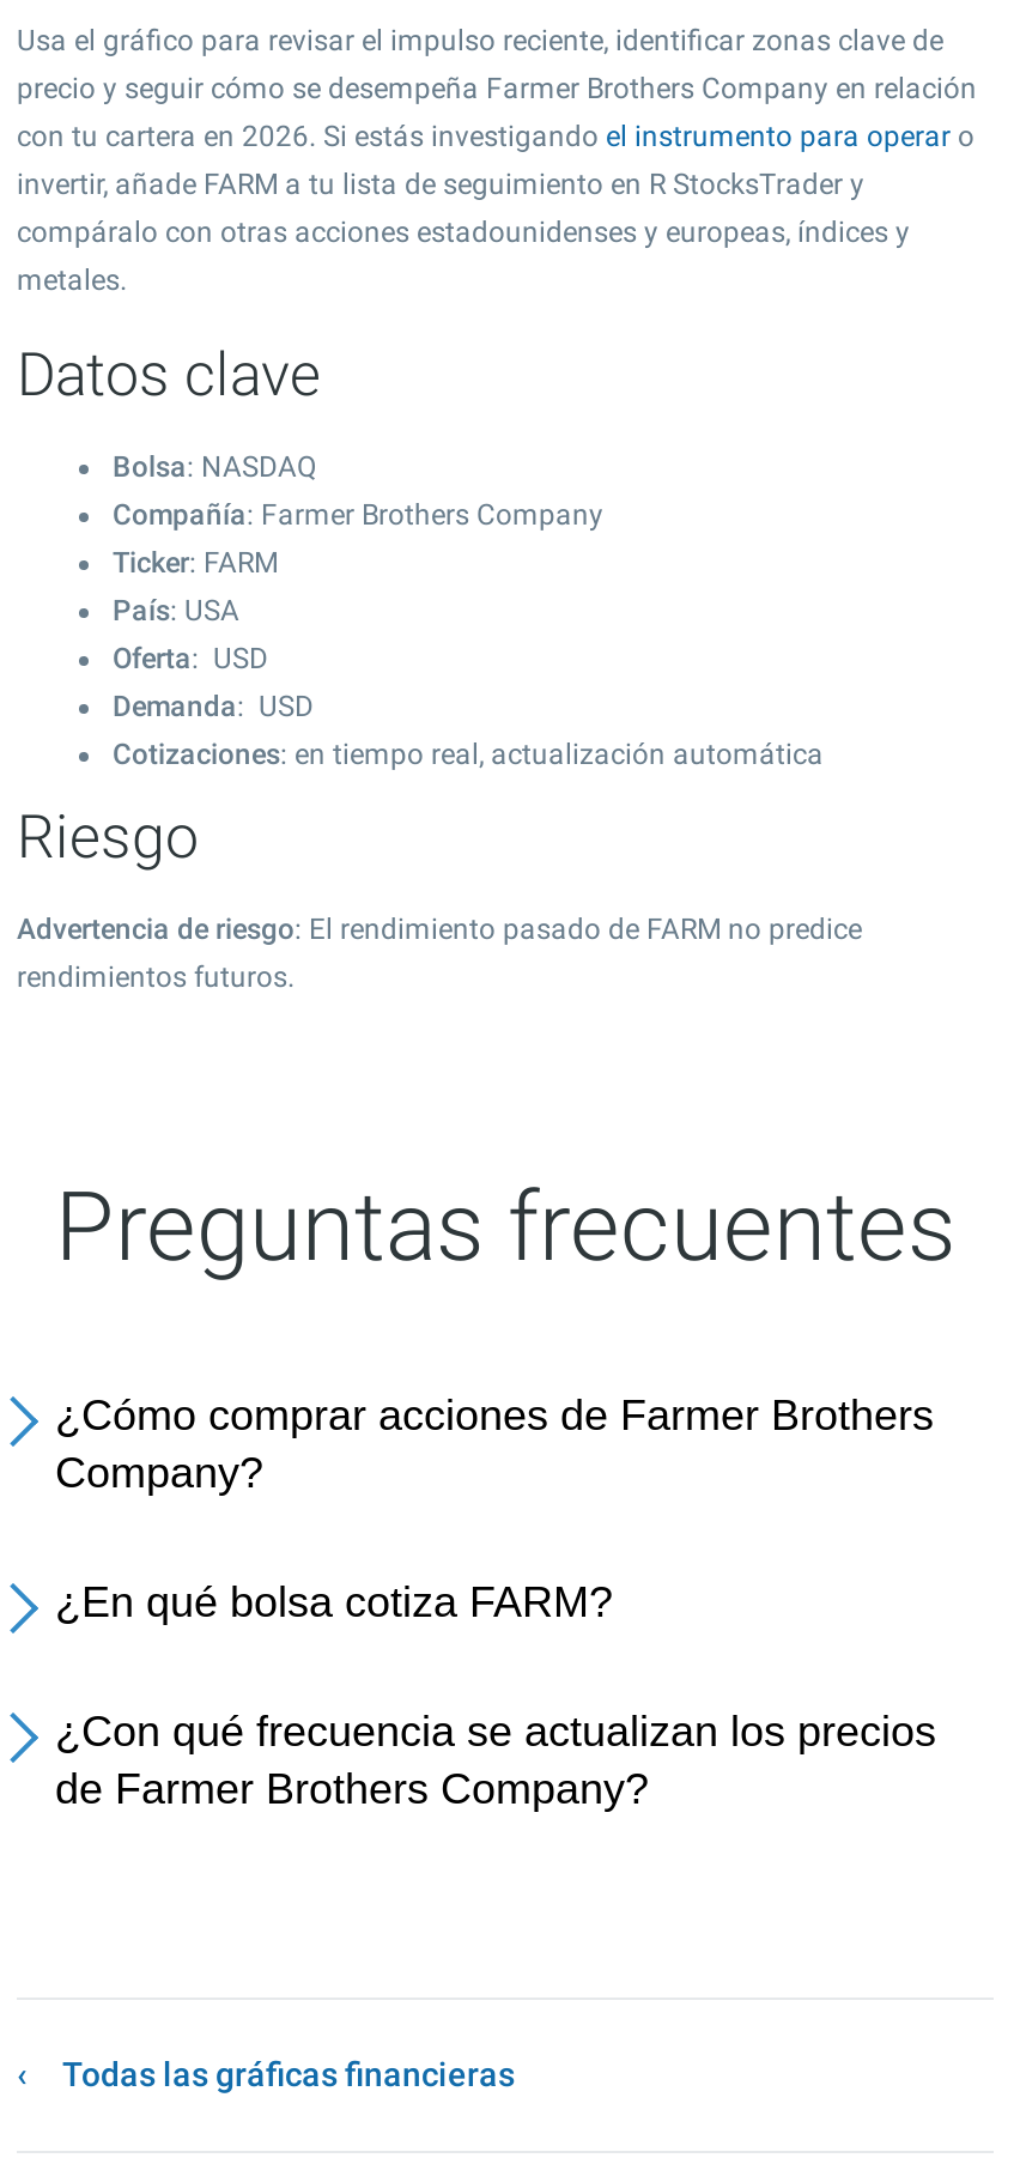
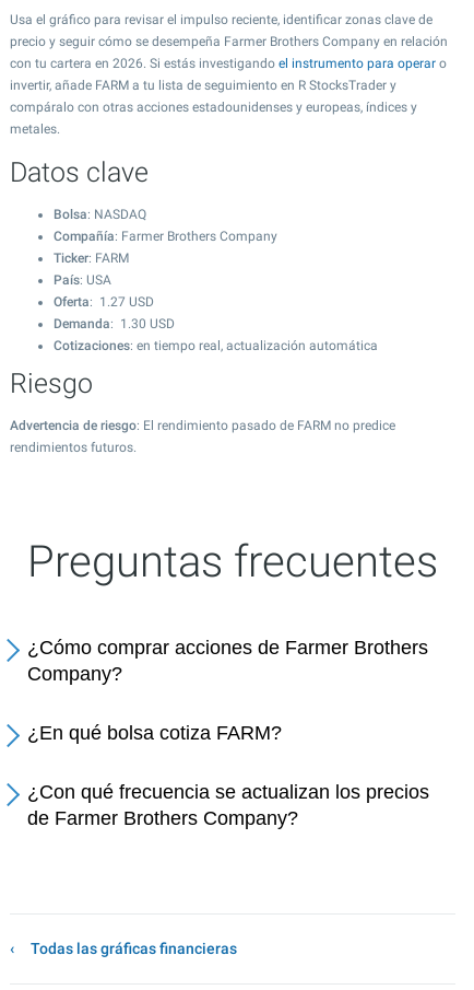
- Oferta: USD
- Demanda: USD
+ Oferta: 1.27 USD
+ Demanda: 1.30 USD
